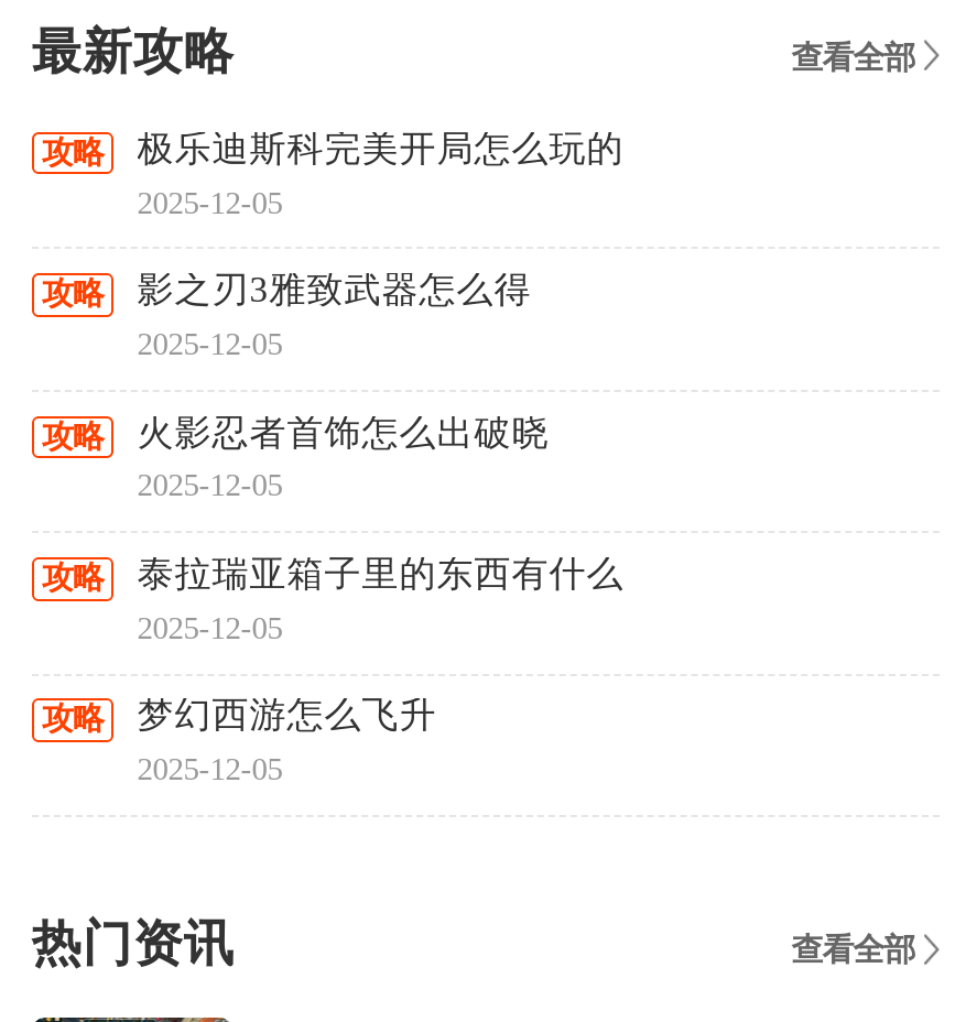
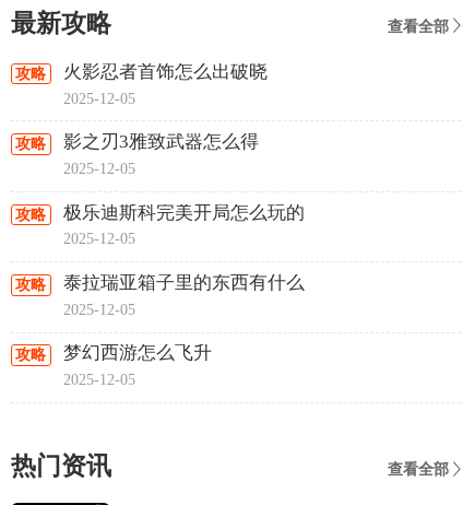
moved down: 极乐迪斯科完美开局怎么玩的

moved up: 火影忍者首饰怎么出破晓
